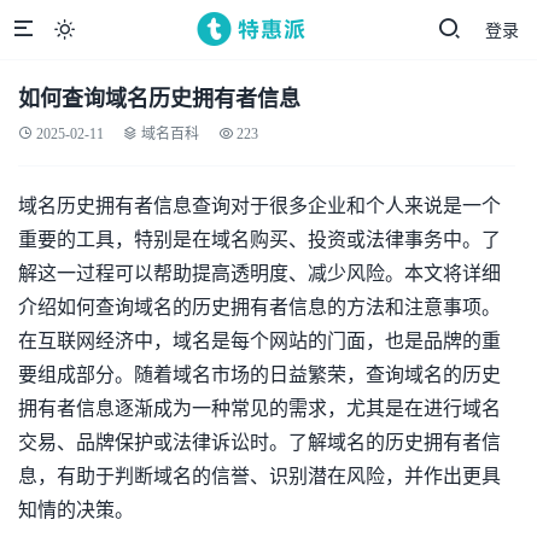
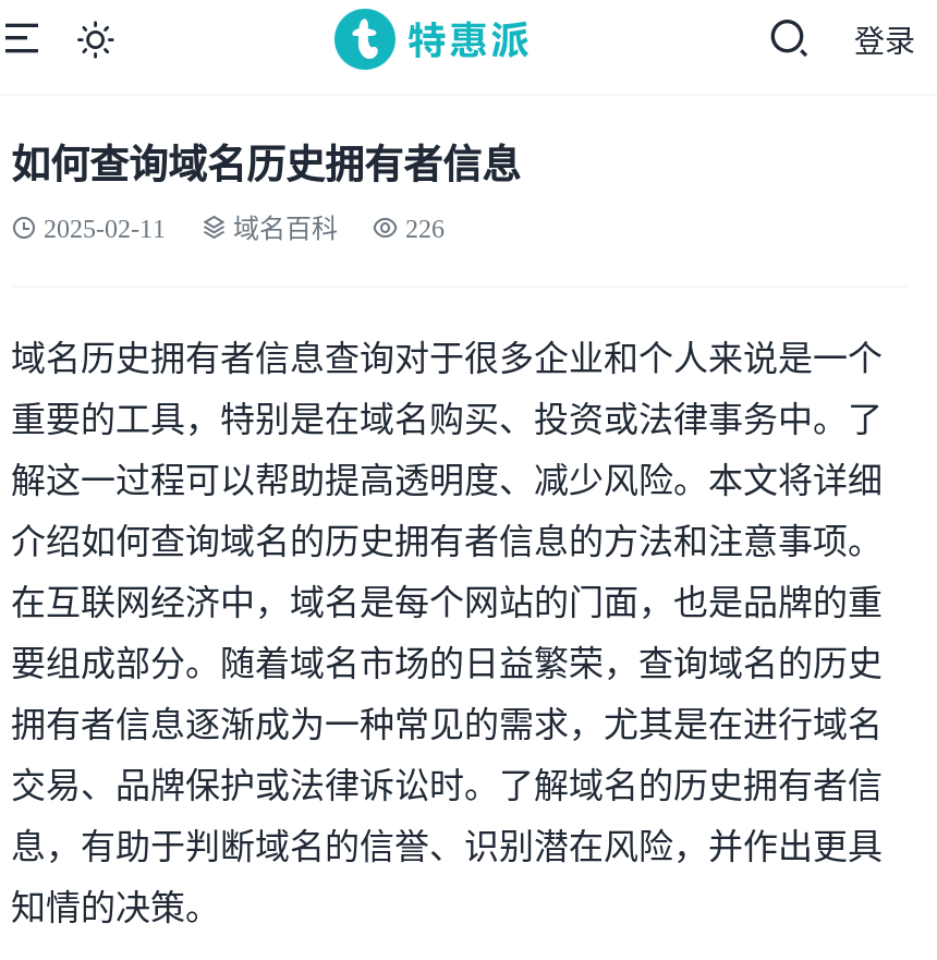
- 223
+ 226
